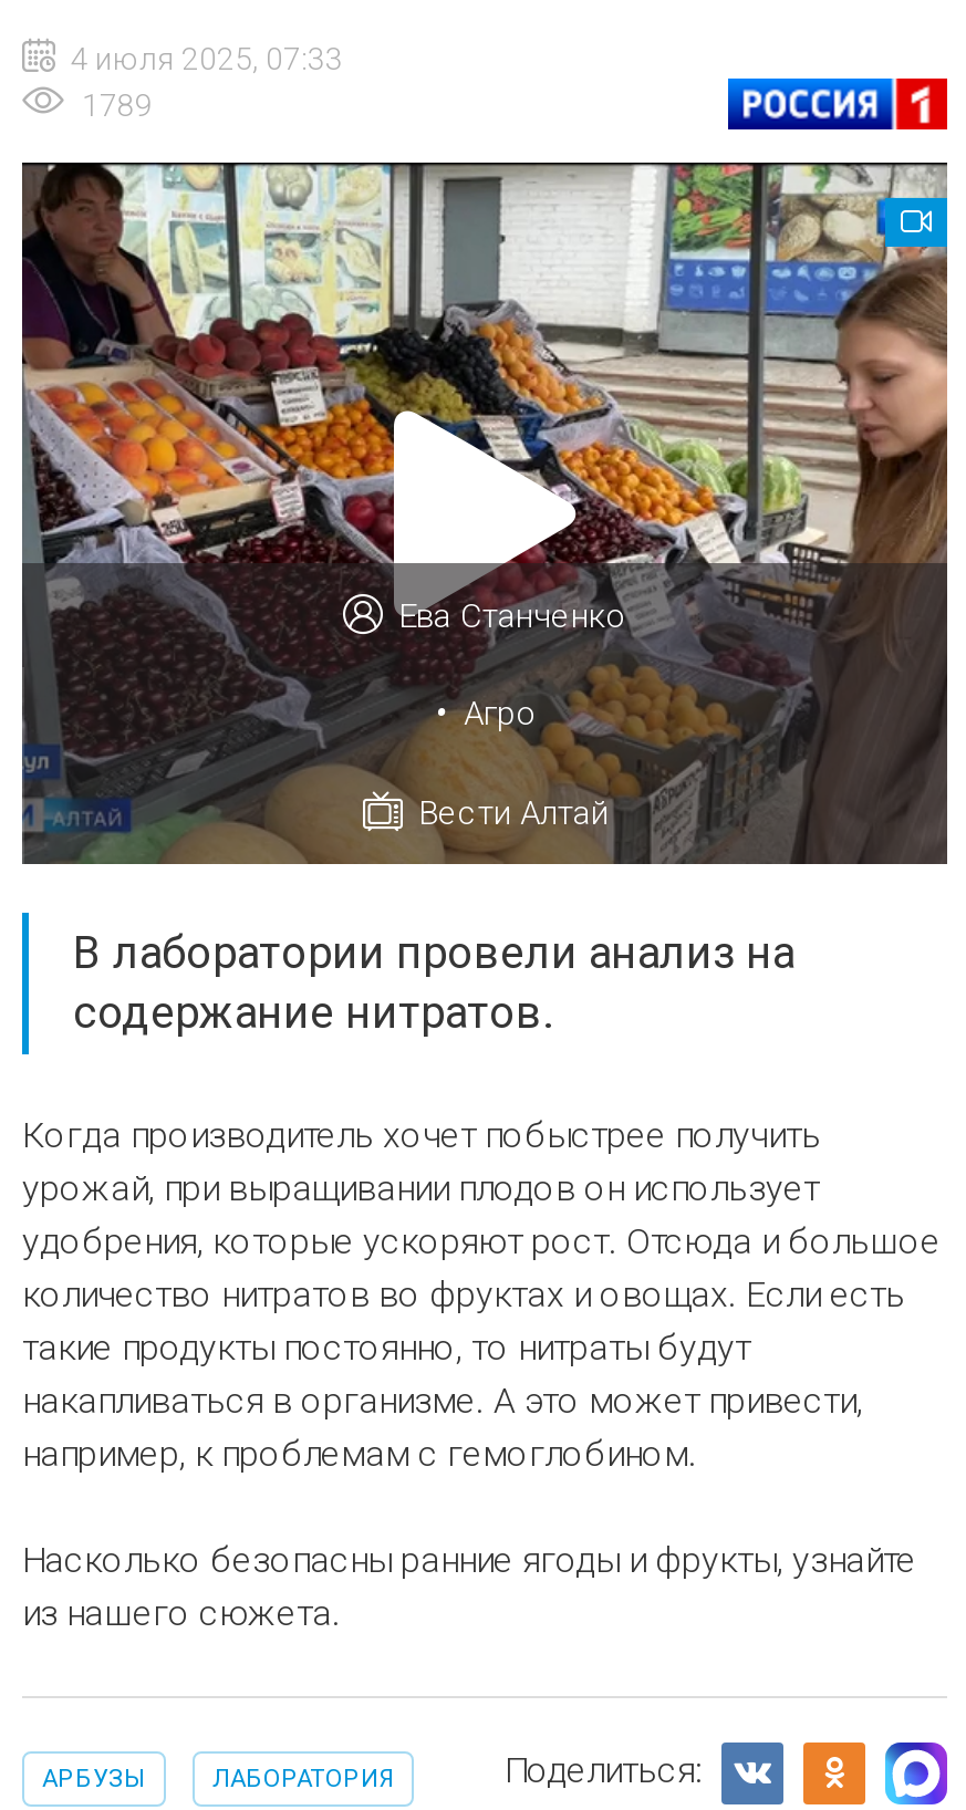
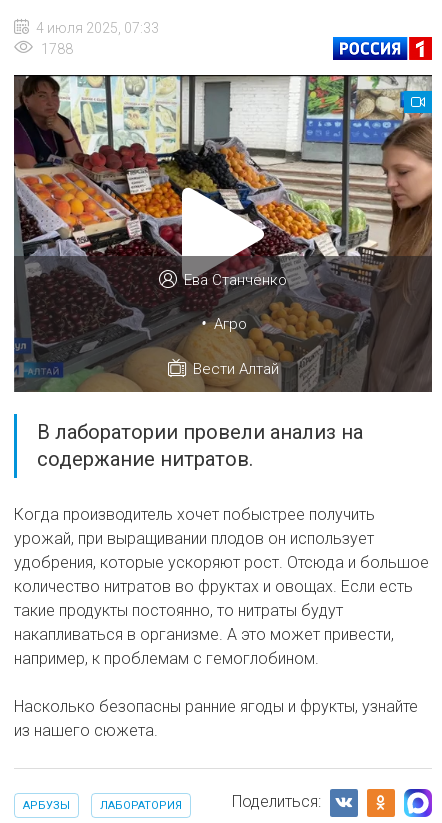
- 1789
+ 1788
